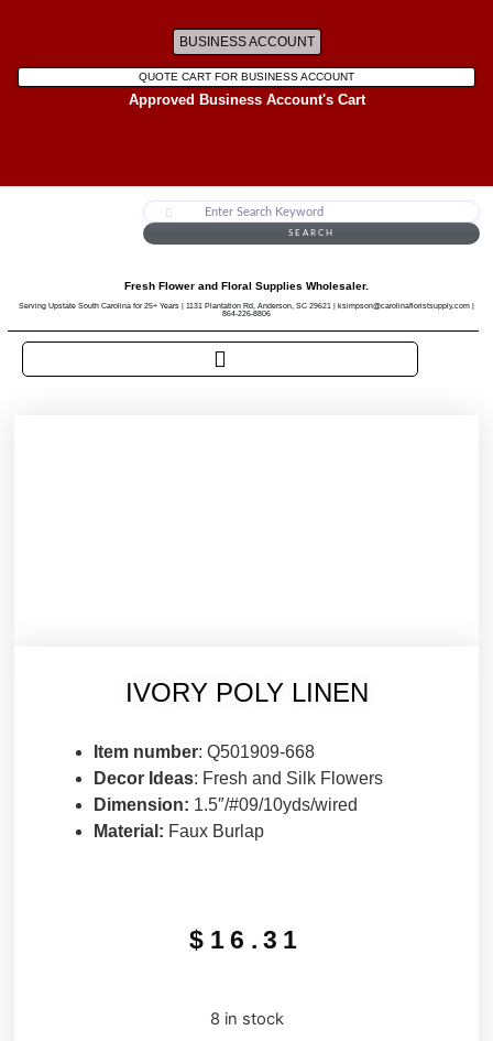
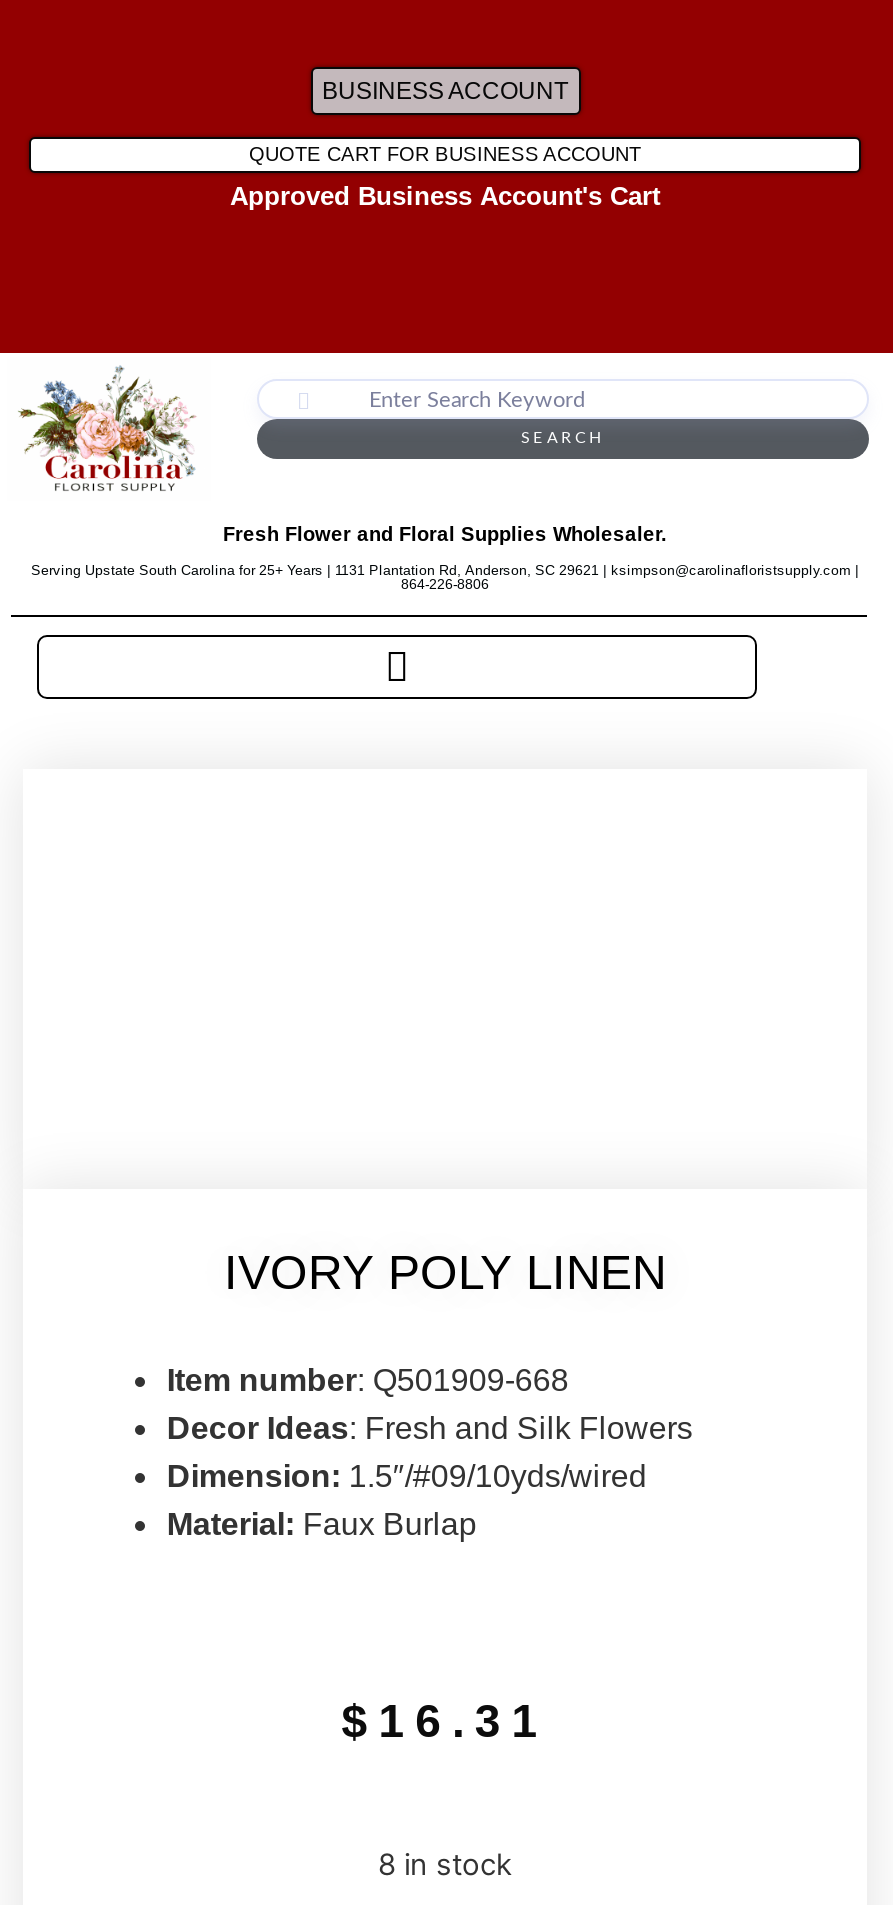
+ [image]
